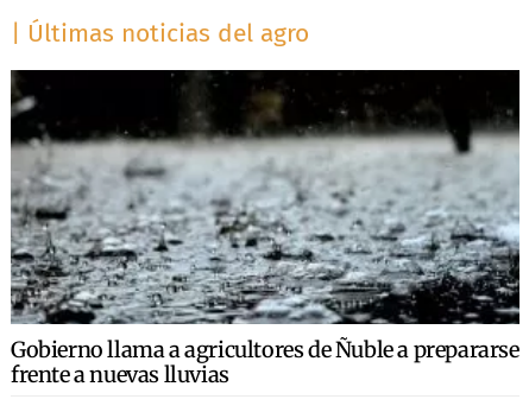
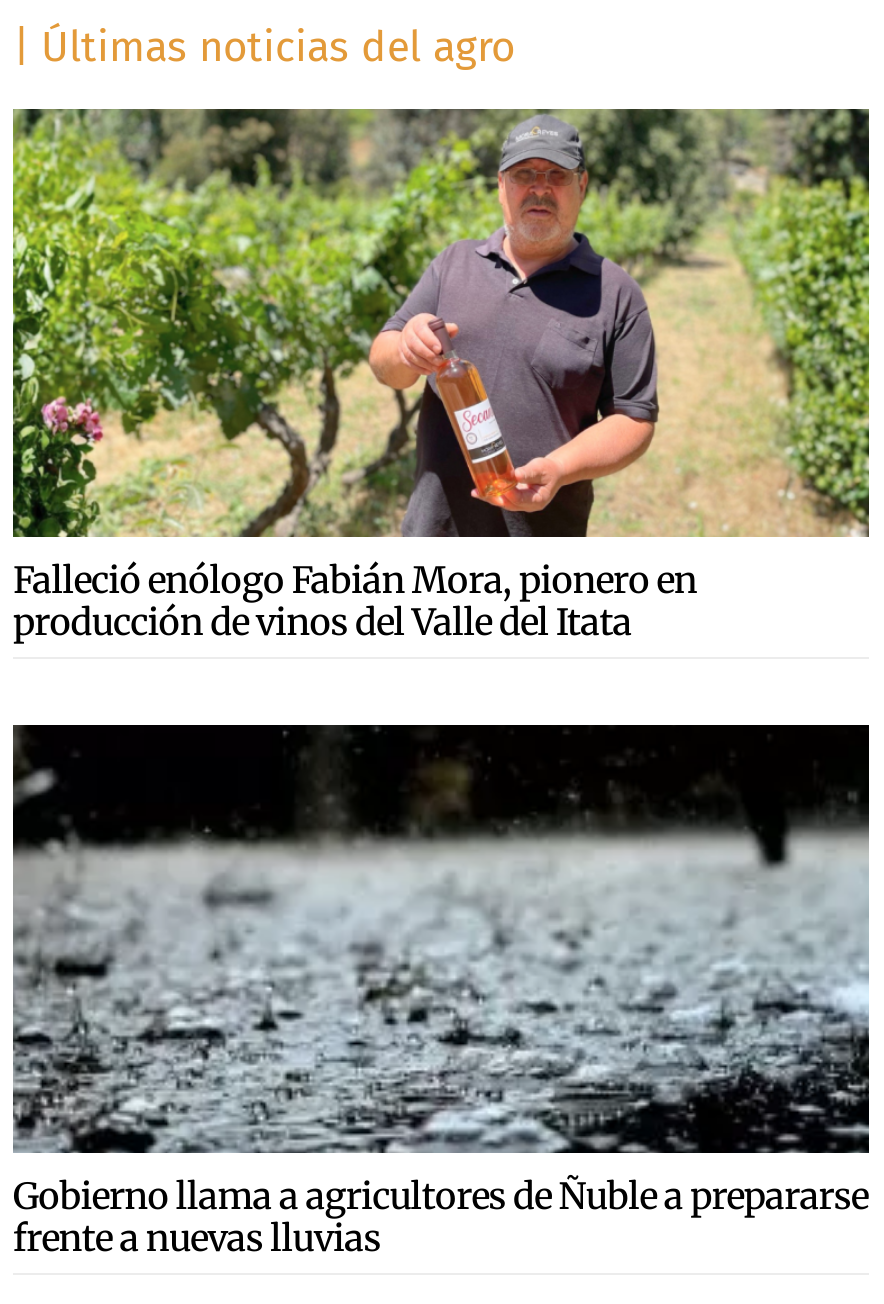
+ [image]
+ Falleció enólogo Fabián Mora, pionero en
+ producción de vinos del Valle del Itata
